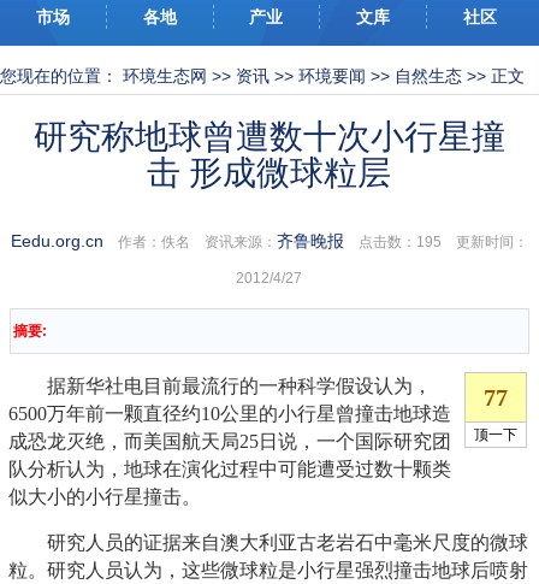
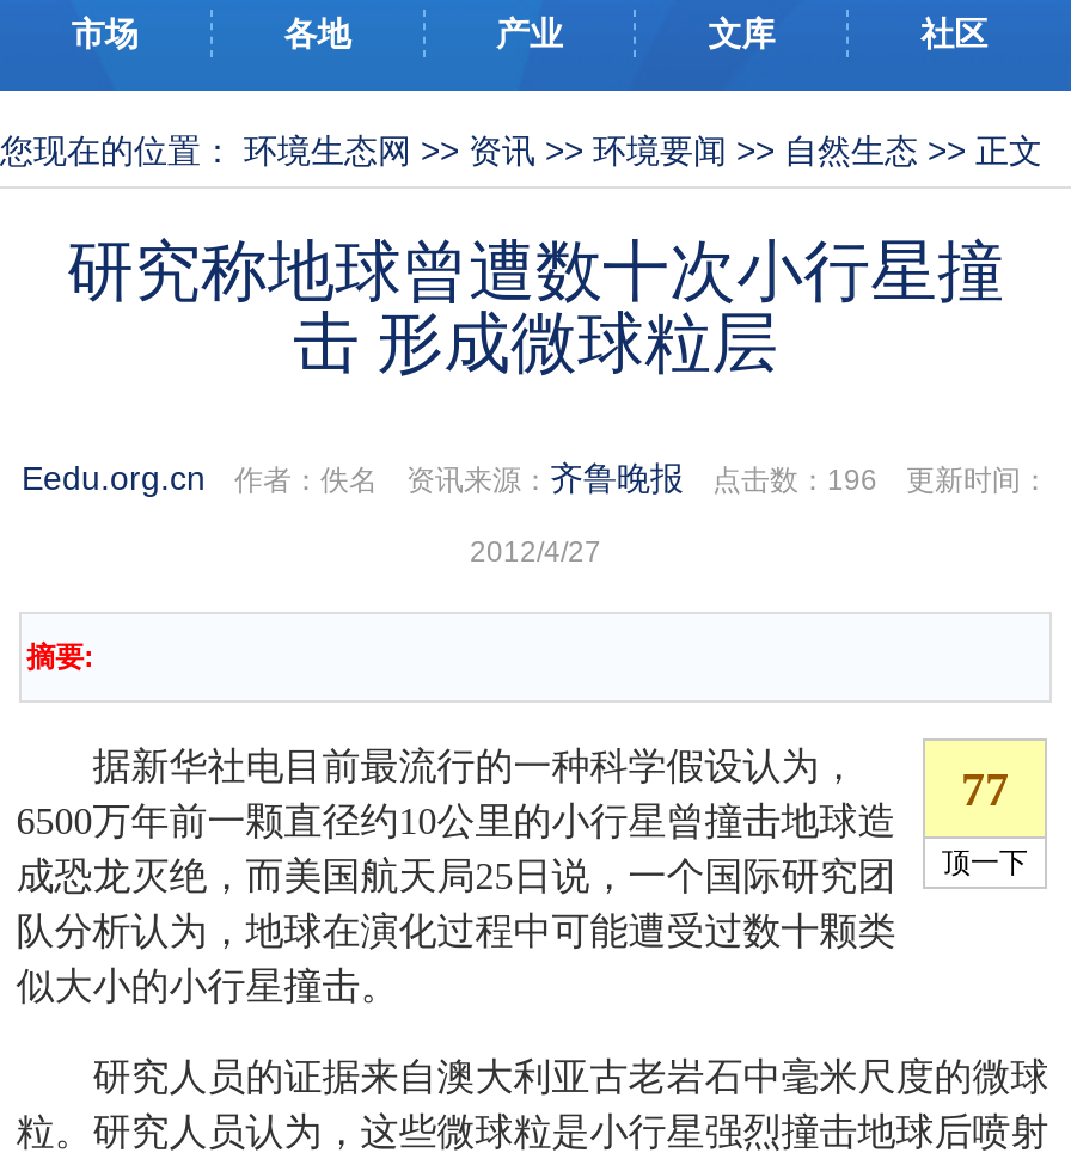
- Eedu.org.cn作者：佚名 资讯来源：齐鲁晚报点击数：195 更新时间：
+ Eedu.org.cn作者：佚名 资讯来源：齐鲁晚报点击数：196 更新时间：
